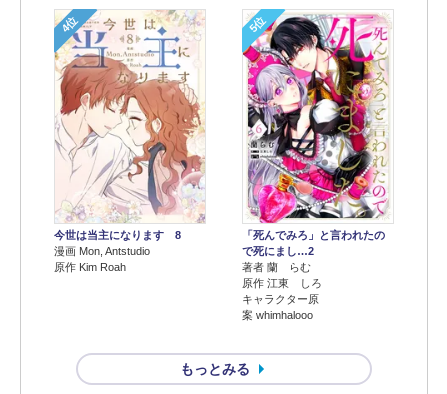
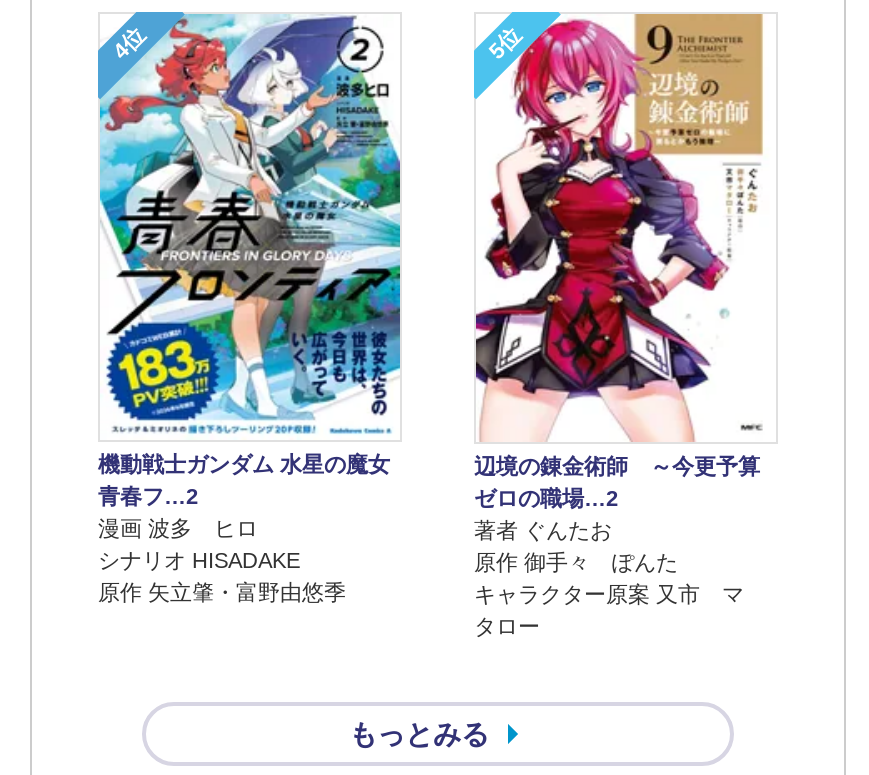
- [image]
- 今世は当主になります 8
- 漫画 Mon, Antstudio
- 原作 Kim Roah
+ [image]
+ 機動戦士ガンダム 水星の魔女
+ 青春フ…2
+ 漫画 波多 ヒロ
+ シナリオ HISADAKE
+ 原作 矢立肇・富野由悠季

- [image]
- 「死んでみろ」と言われたの
- で死にまし…2
- 著者 蘭 らむ
- 原作 江東 しろ
- キャラクター原
- 案 whimhalooo
+ [image]
+ 辺境の錬金術師 ～今更予算
+ ゼロの職場…2
+ 著者 ぐんたお
+ 原作 御手々 ぽんた
+ キャラクター原案 又市 マ
+ タロー
